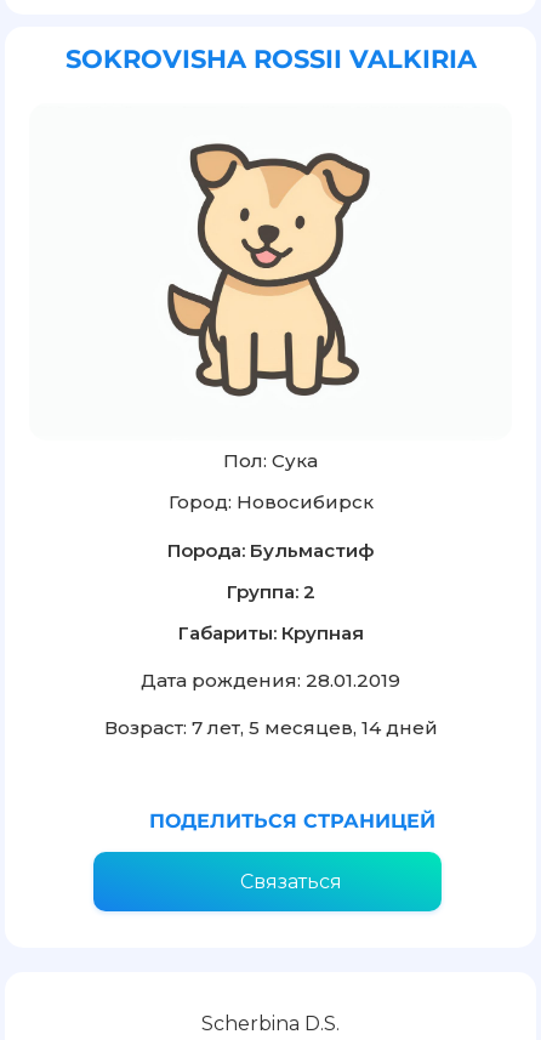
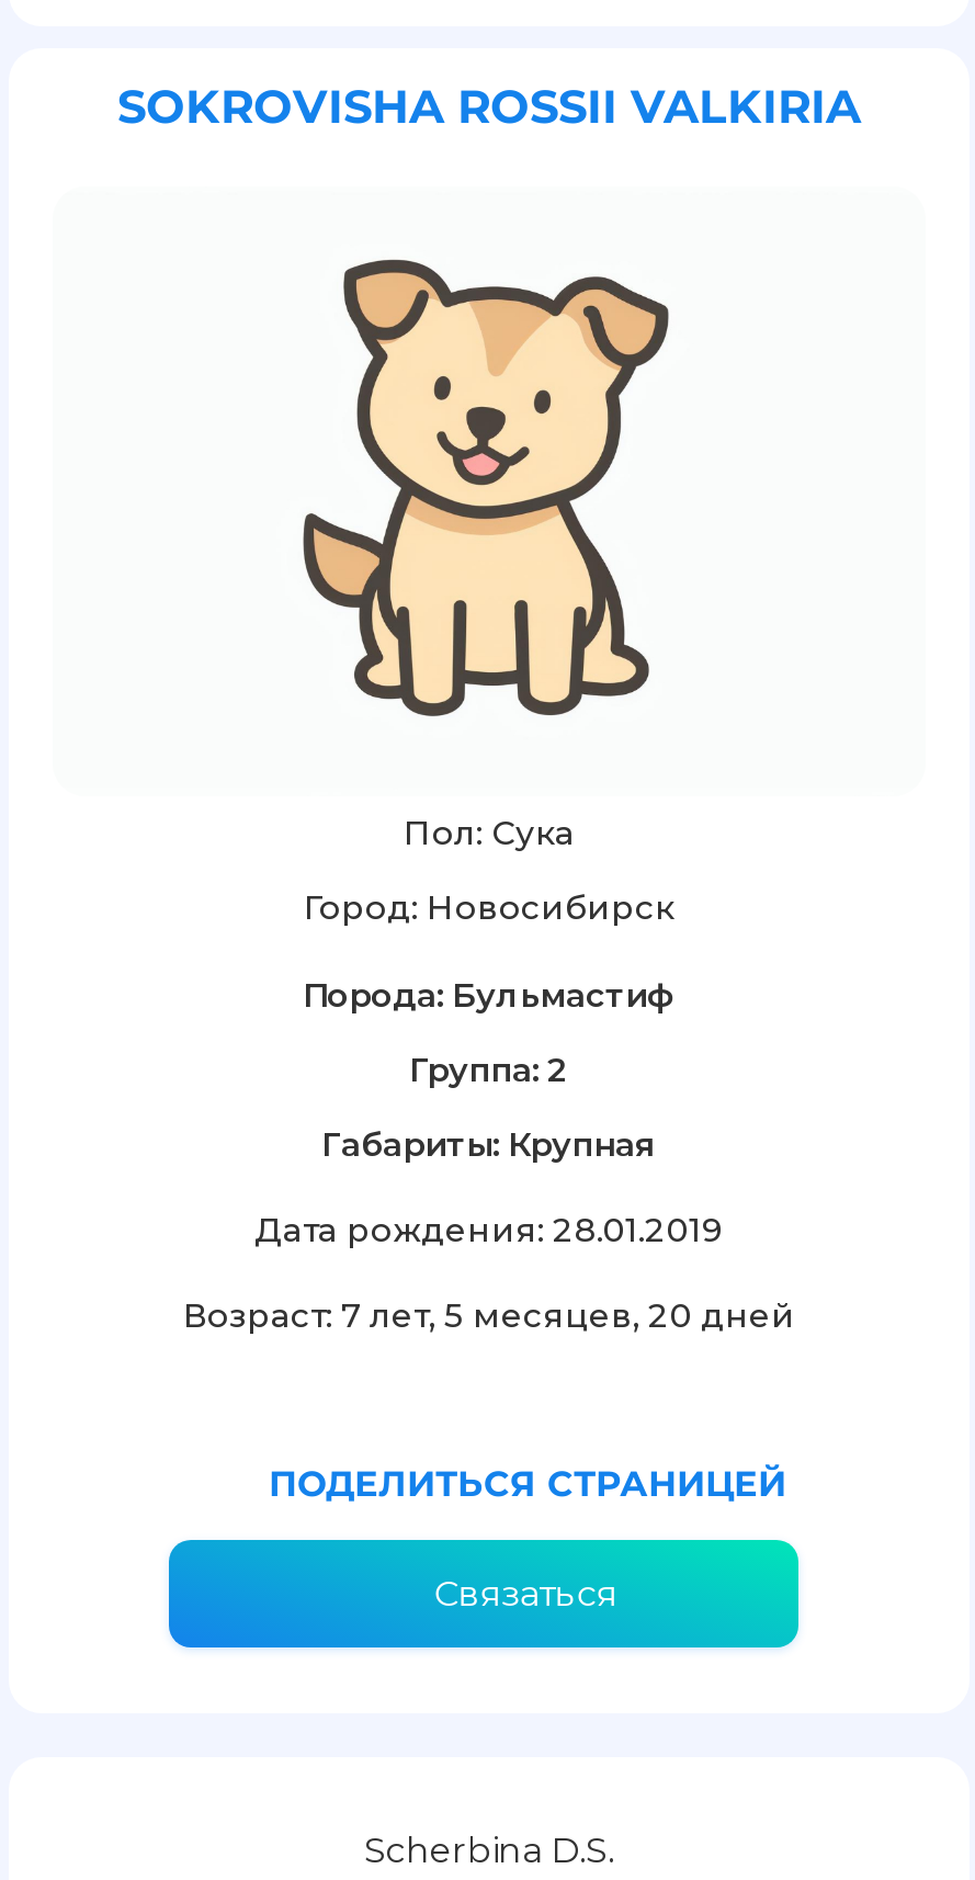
- Возраст: 7 лет, 5 месяцев, 14 дней
+ Возраст: 7 лет, 5 месяцев, 20 дней
